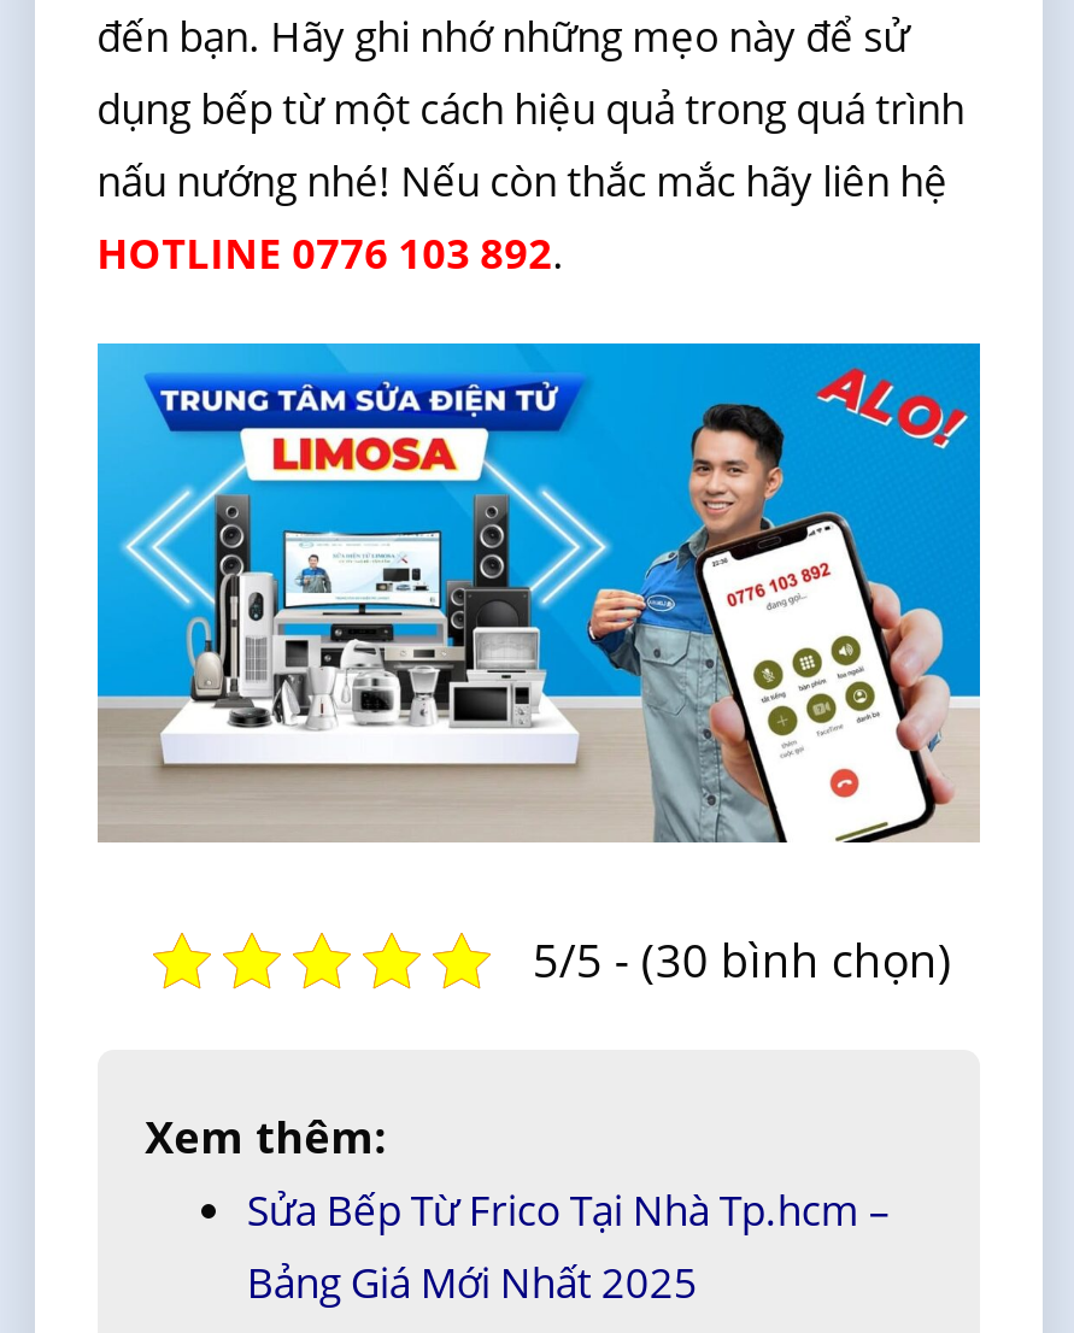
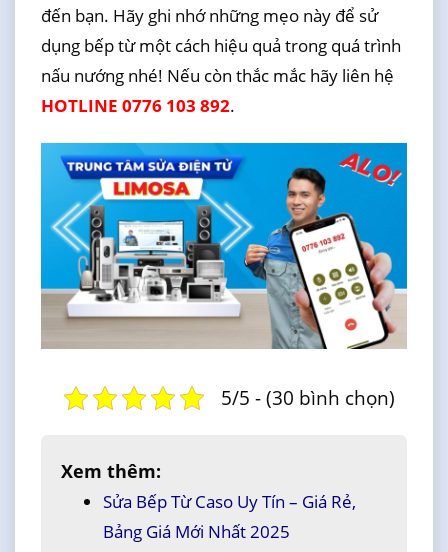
- Sửa Bếp Từ Frico Tại Nhà Tp.hcm –
+ Sửa Bếp Từ Caso Uy Tín – Giá Rẻ,
